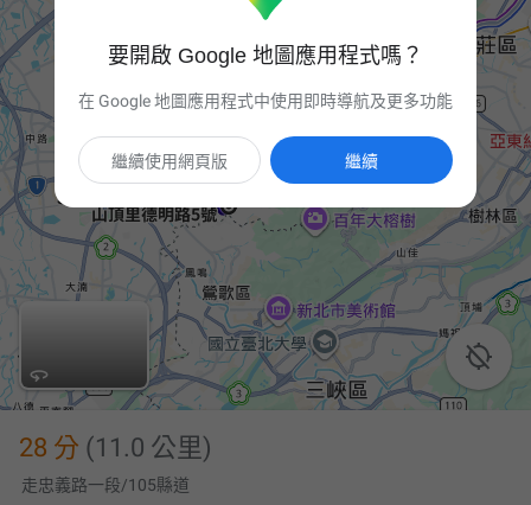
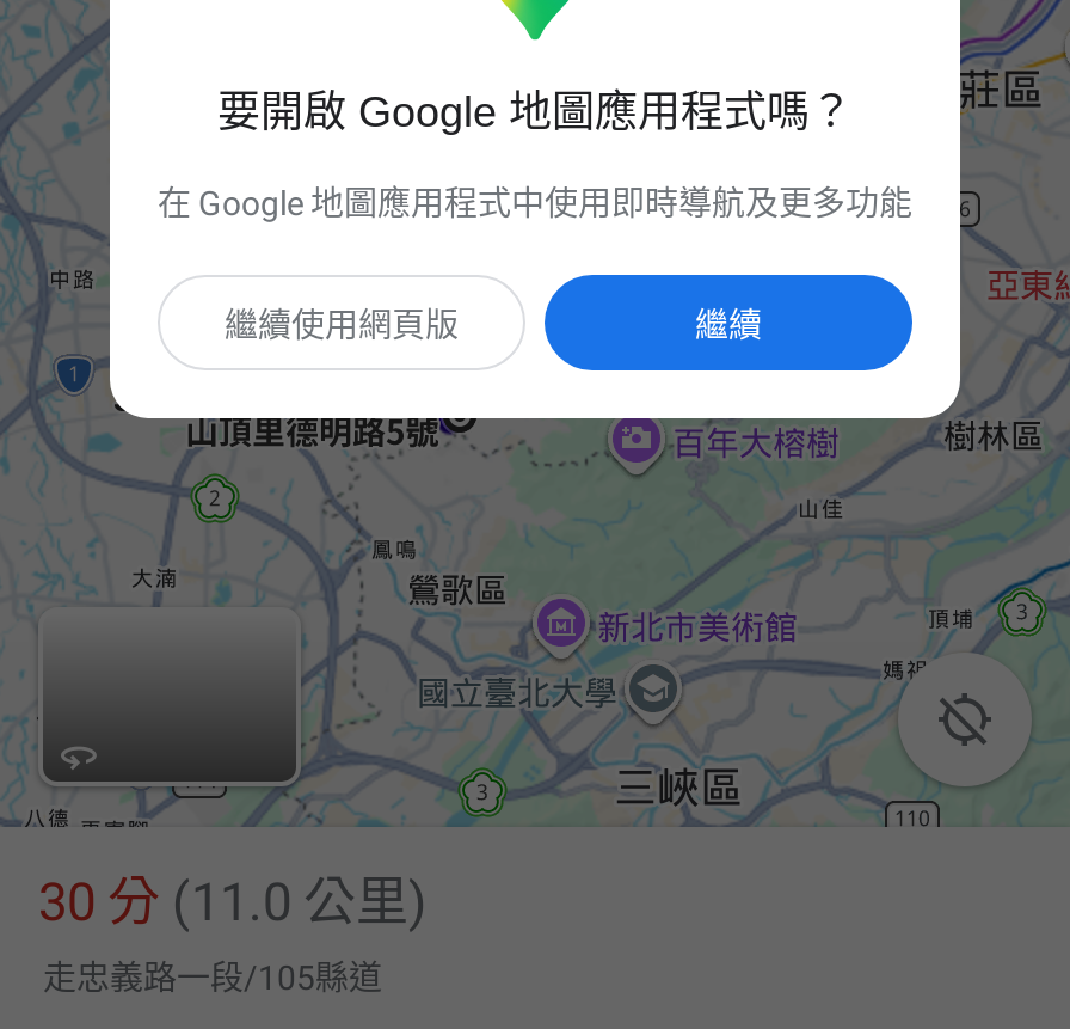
- 28 分 (11.0 公里)
+ 30 分 (11.0 公里)
